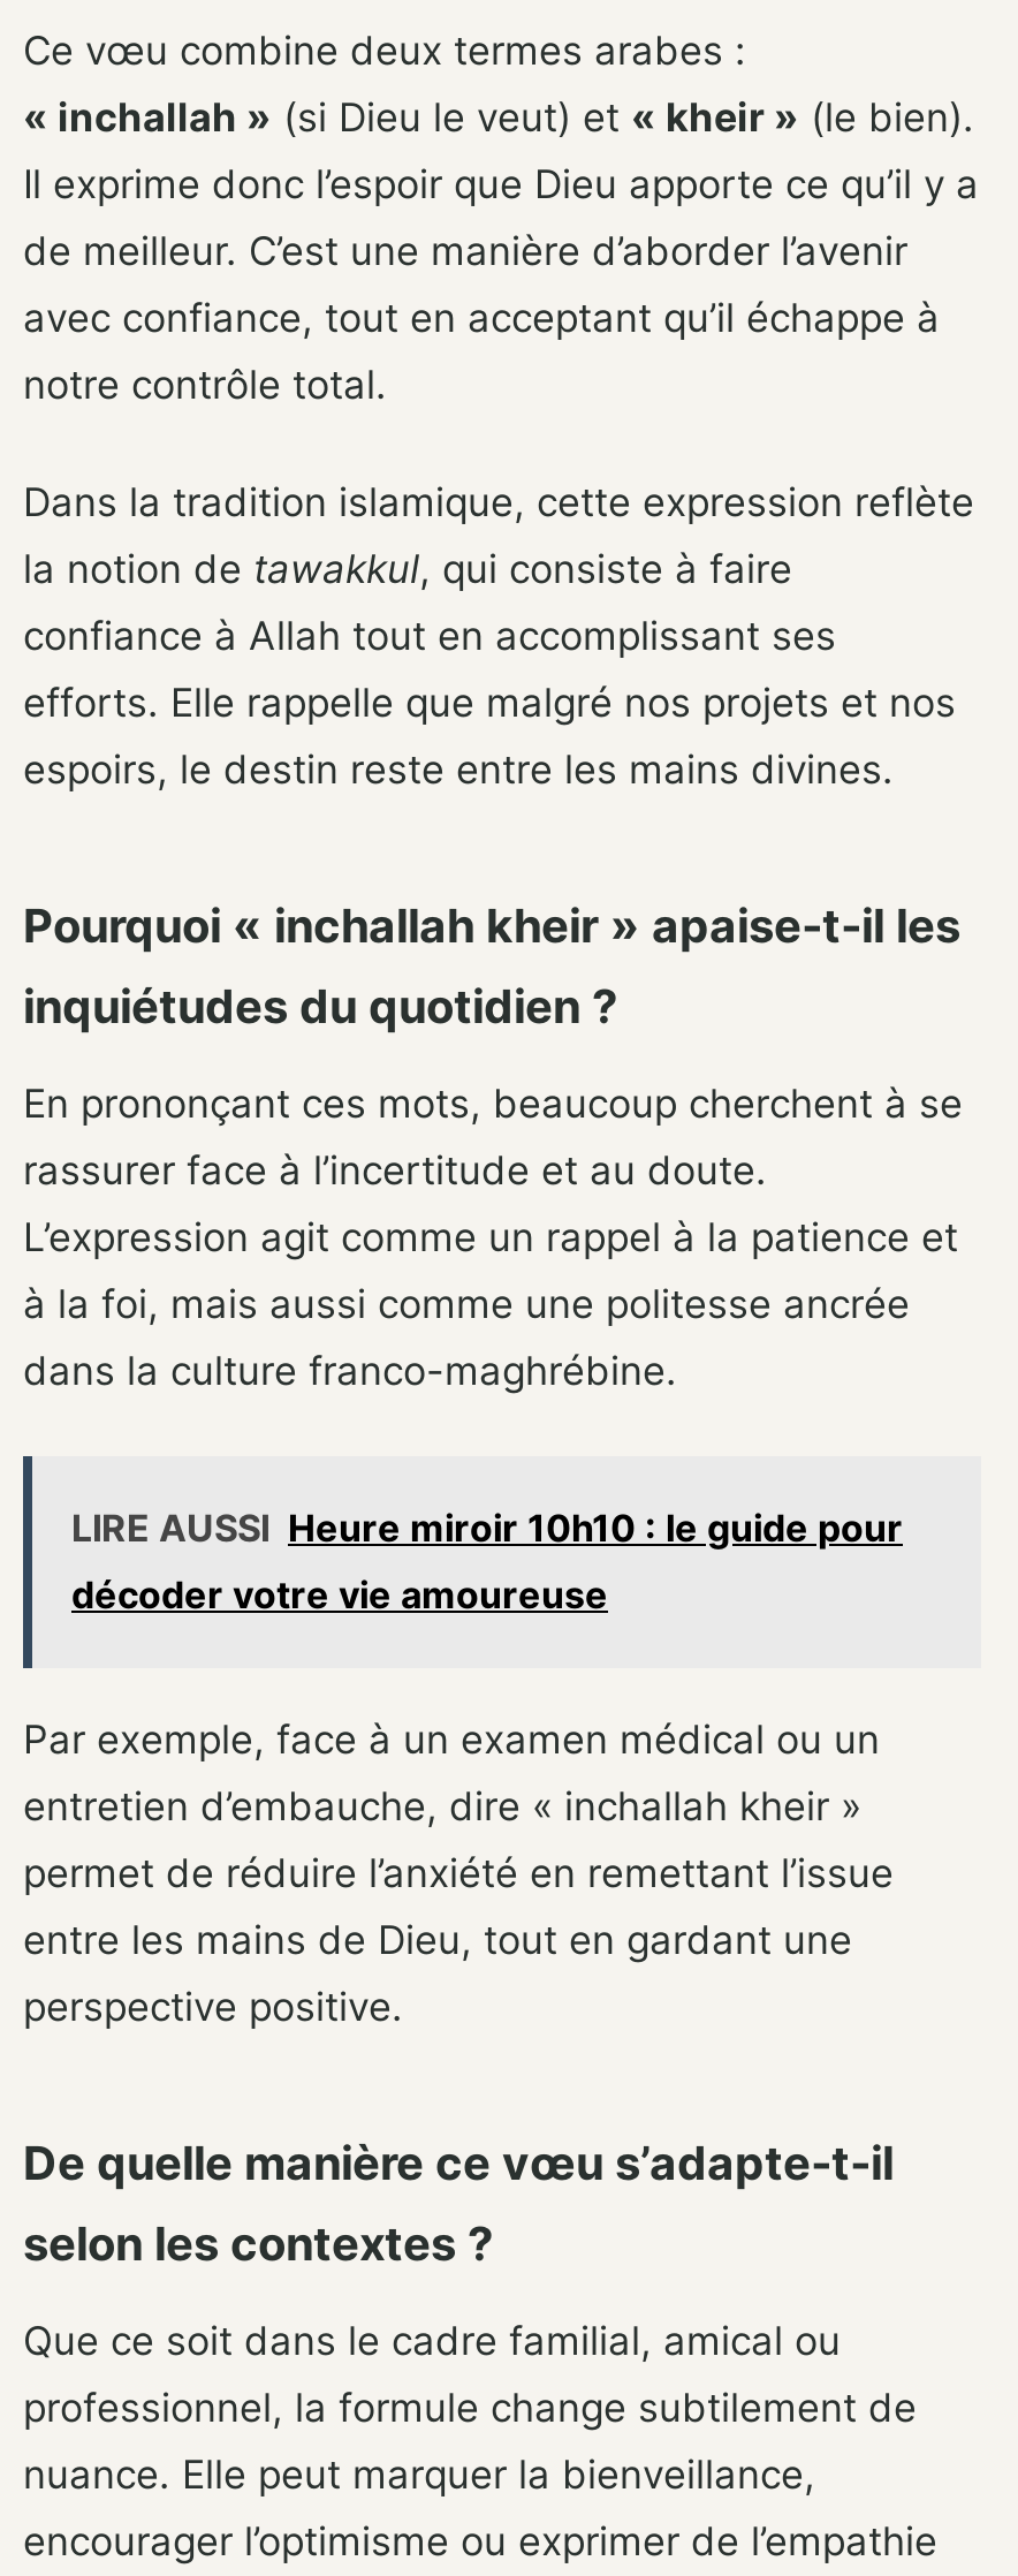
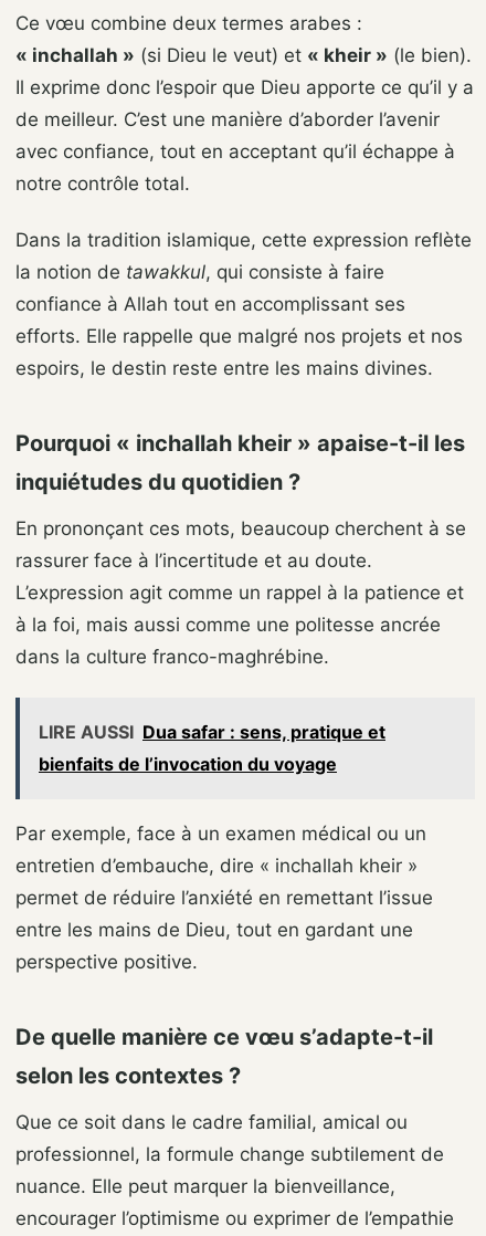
- LIRE AUSSI Heure miroir 10h10 : le guide pour
- décoder votre vie amoureuse
+ LIRE AUSSI Dua safar : sens, pratique et
+ bienfaits de l’invocation du voyage
